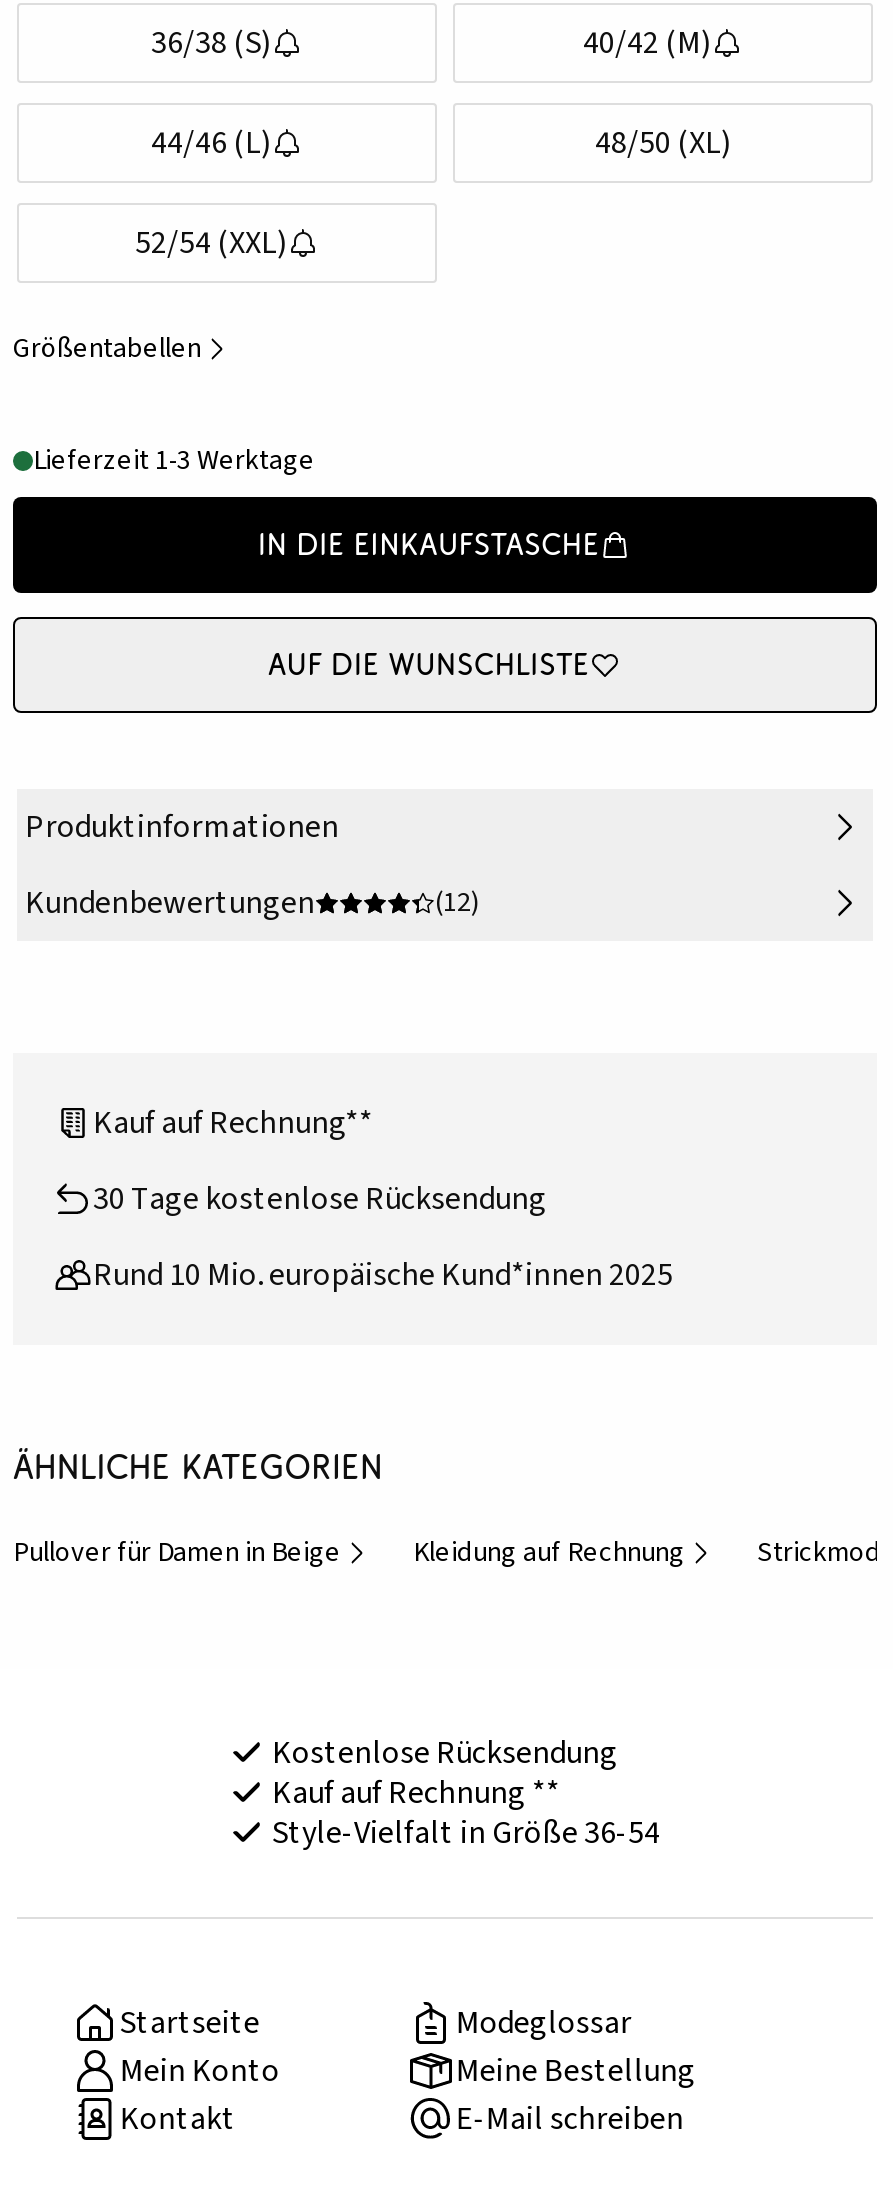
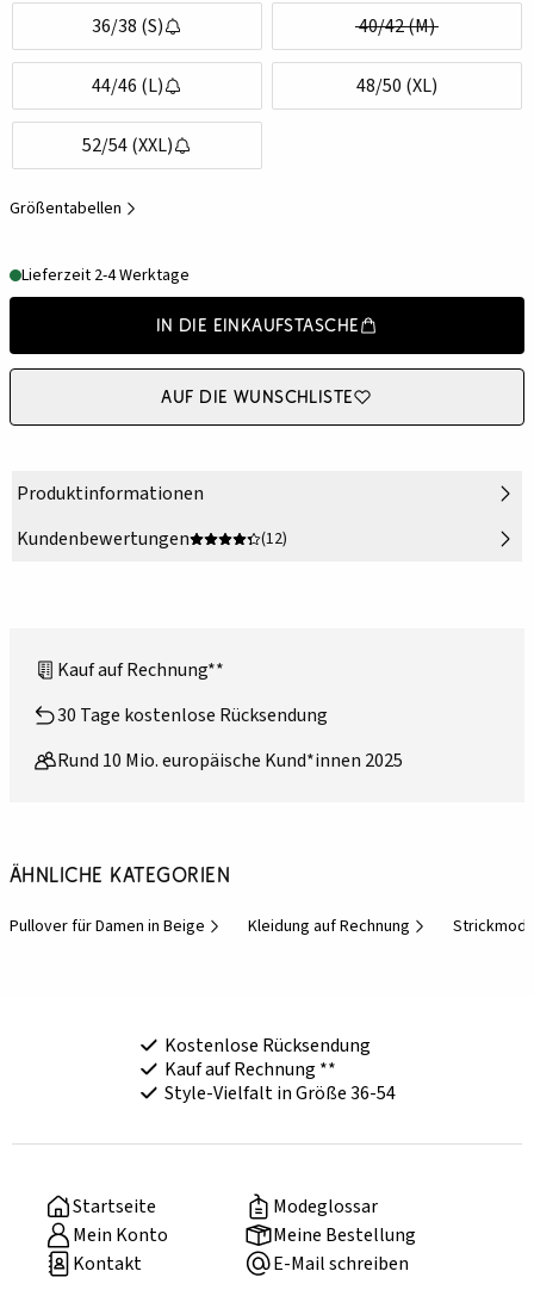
- Lieferzeit 1-3 Werktage
+ Lieferzeit 2-4 Werktage
